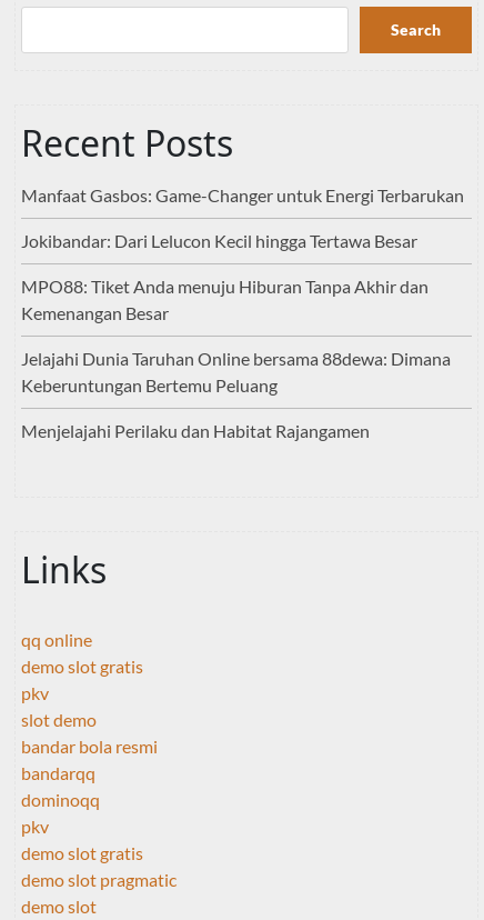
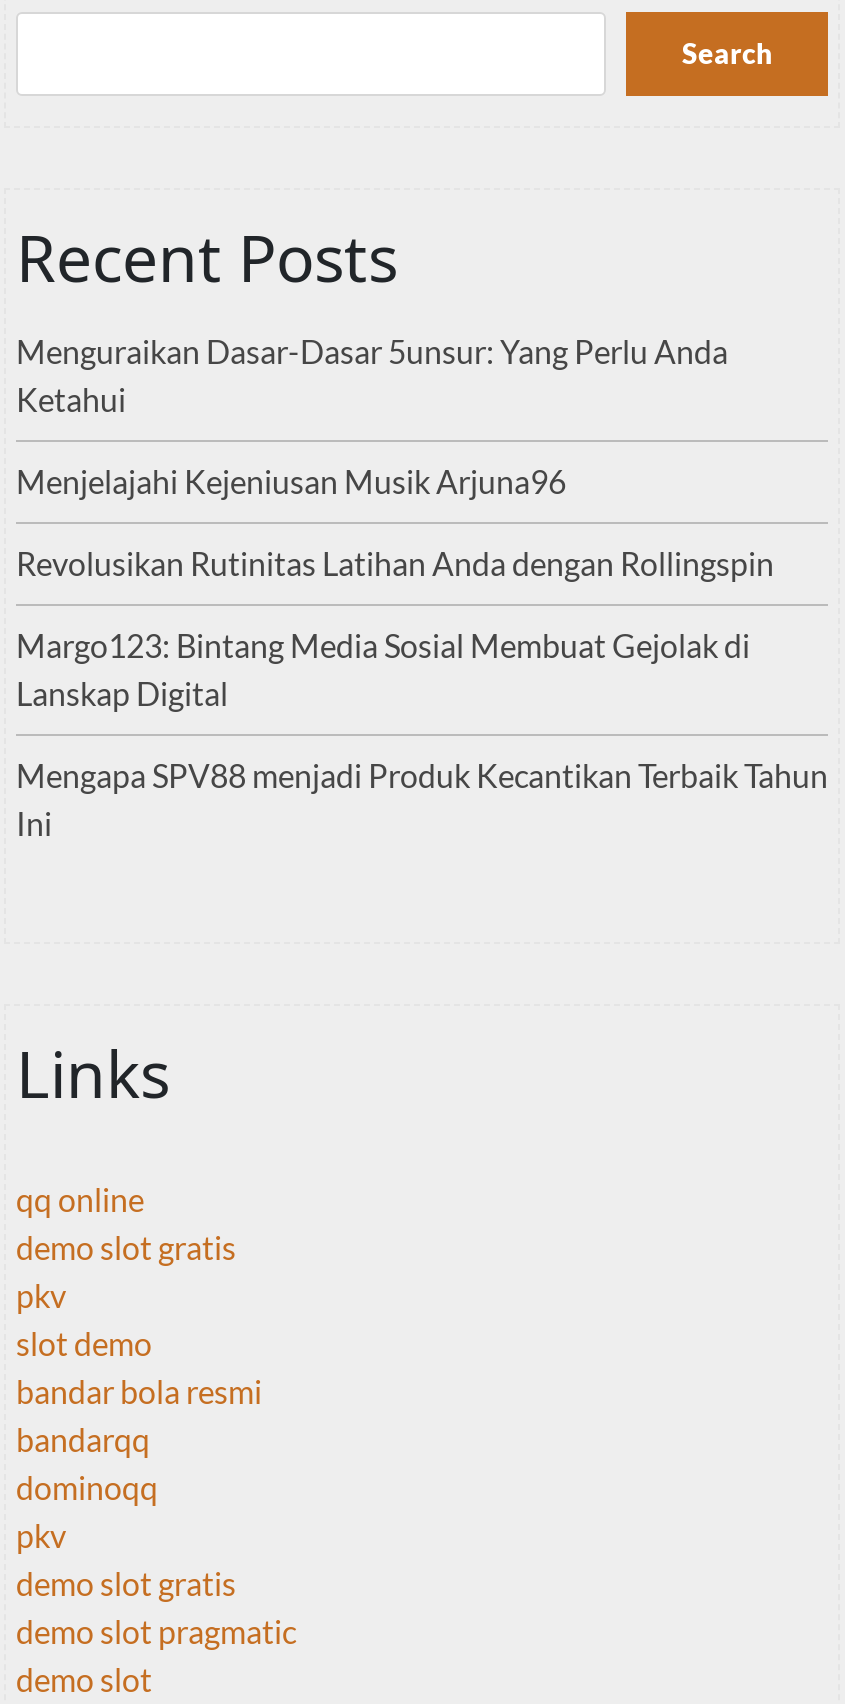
- Manfaat Gasbos: Game-Changer untuk Energi Terbarukan
+ Menguraikan Dasar-Dasar 5unsur: Yang Perlu Anda
+ Ketahui

- Jokibandar: Dari Lelucon Kecil hingga Tertawa Besar
+ Menjelajahi Kejeniusan Musik Arjuna96

- MPO88: Tiket Anda menuju Hiburan Tanpa Akhir dan
- Kemenangan Besar
+ Revolusikan Rutinitas Latihan Anda dengan Rollingspin

- Jelajahi Dunia Taruhan Online bersama 88dewa: Dimana
- Keberuntungan Bertemu Peluang
+ Margo123: Bintang Media Sosial Membuat Gejolak di
+ Lanskap Digital

- Menjelajahi Perilaku dan Habitat Rajangamen
+ Mengapa SPV88 menjadi Produk Kecantikan Terbaik Tahun
+ Ini
